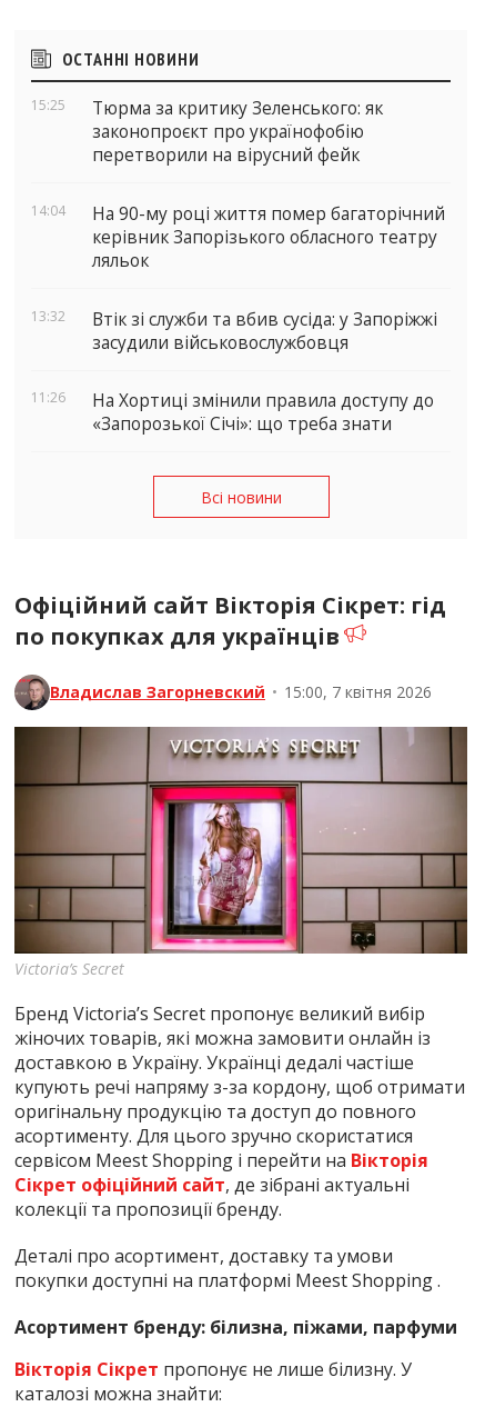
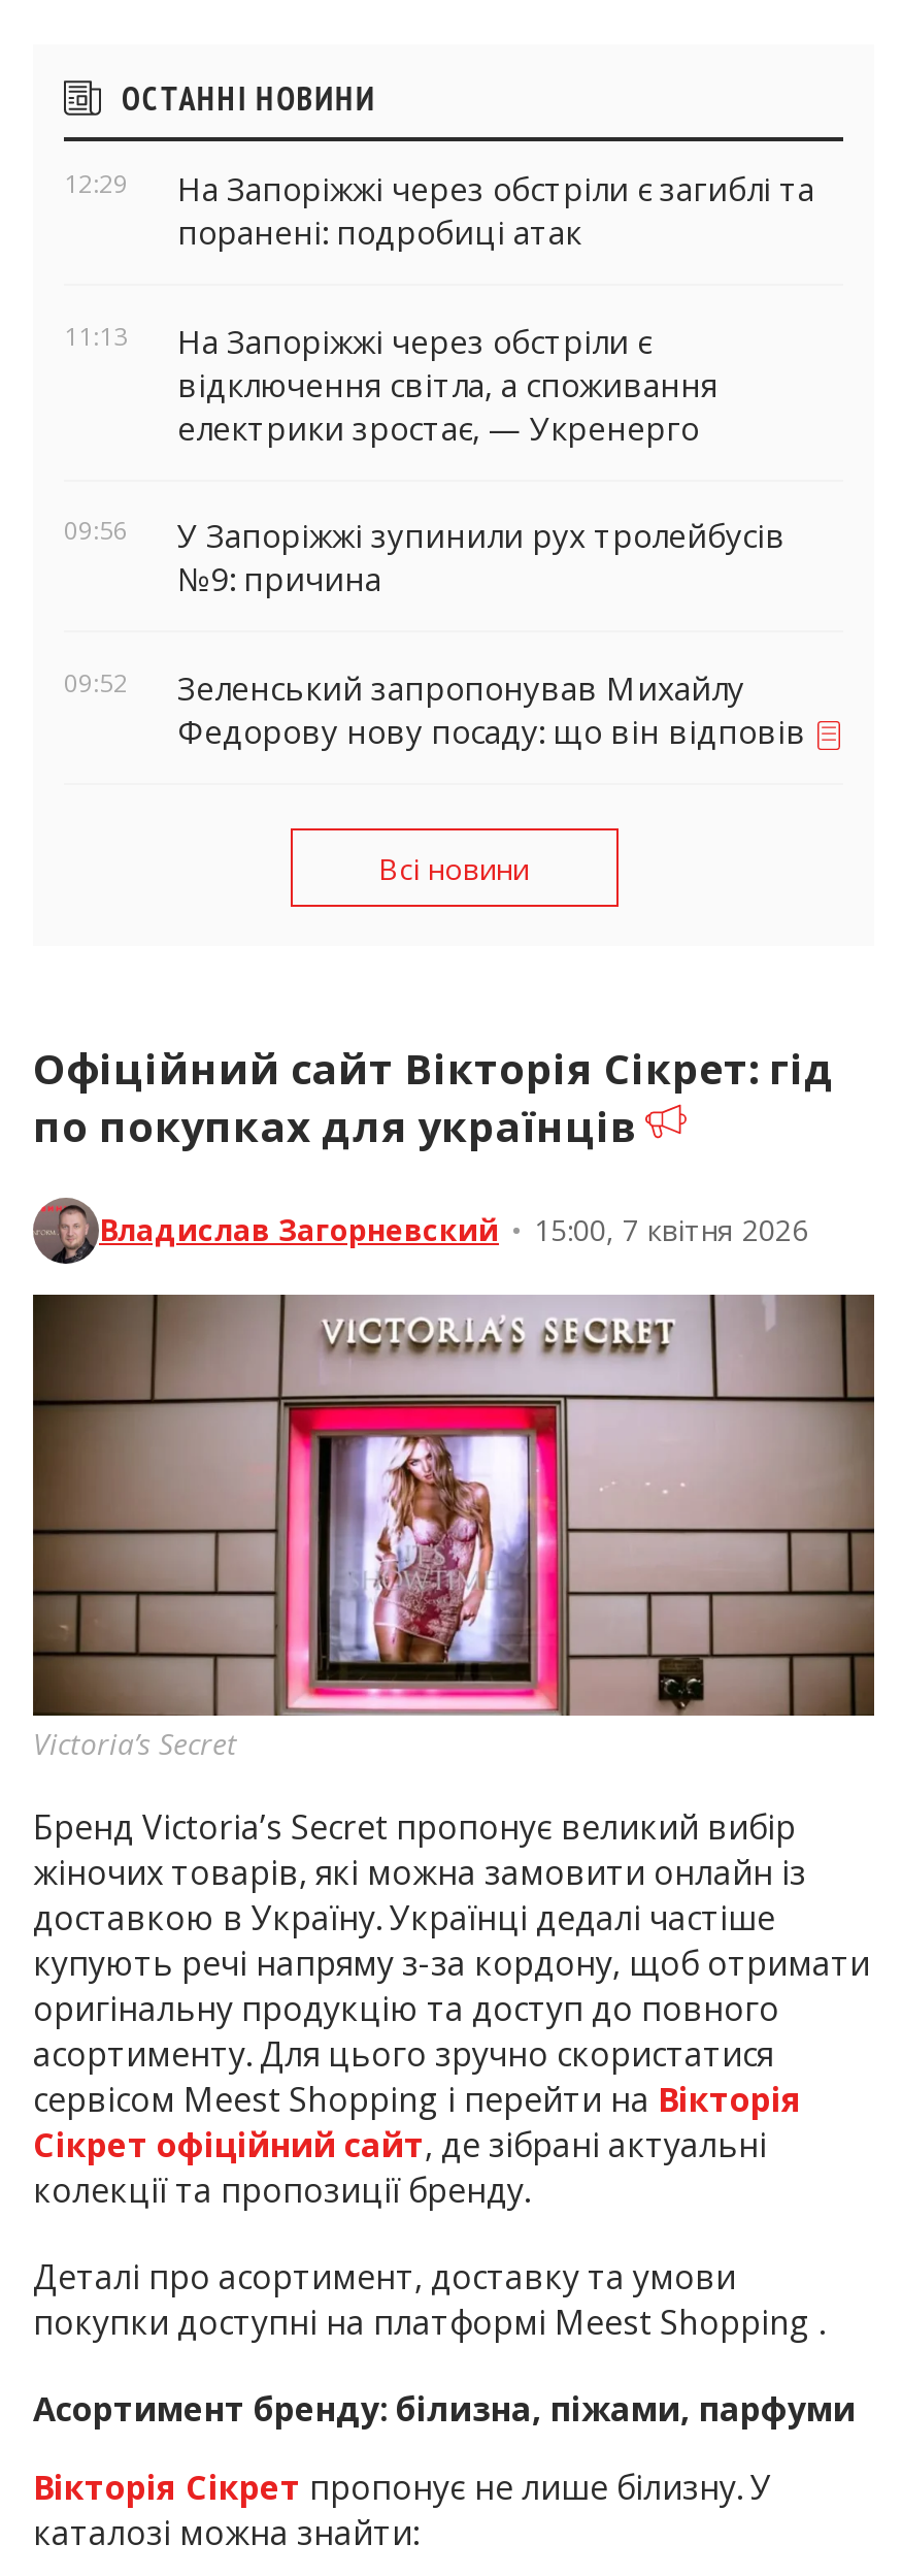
- 15:25
- Тюрма за критику Зеленського: як
- законопроєкт про українофобію
- перетворили на вірусний фейк
+ 12:29
+ На Запоріжжі через обстріли є загиблі та
+ поранені: подробиці атак

- 14:04
- На 90-му році життя помер багаторічний
- керівник Запорізького обласного театру
- ляльок
+ 11:13
+ На Запоріжжі через обстріли є
+ відключення світла, а споживання
+ електрики зростає, — Укренерго

- 13:32
- Втік зі служби та вбив сусіда: у Запоріжжі
- засудили військовослужбовця
+ 09:56
+ У Запоріжжі зупинили рух тролейбусів
+ №9: причина

- 11:26
- На Хортиці змінили правила доступу до
- «Запорозької Січі»: що треба знати
+ 09:52
+ Зеленський запропонував Михайлу
+ Федорову нову посаду: що він відповів
